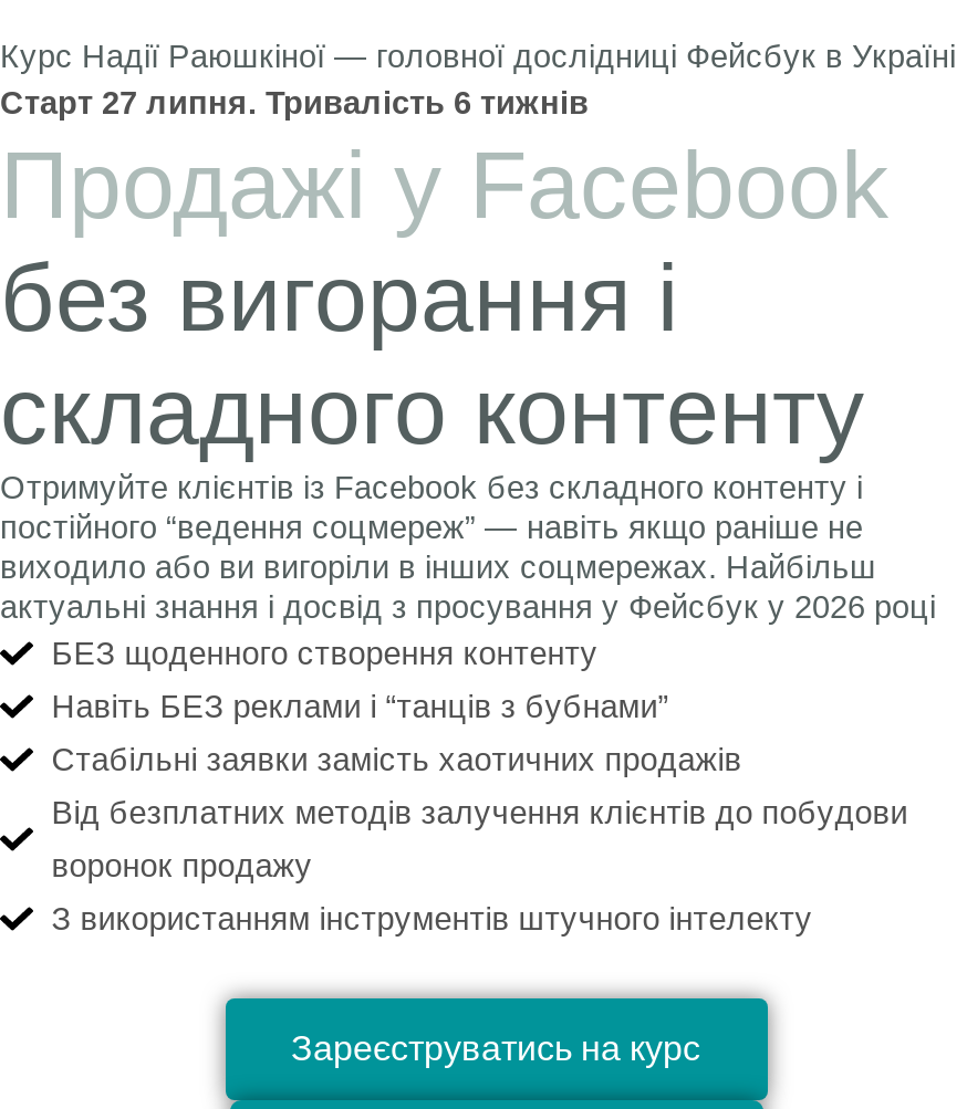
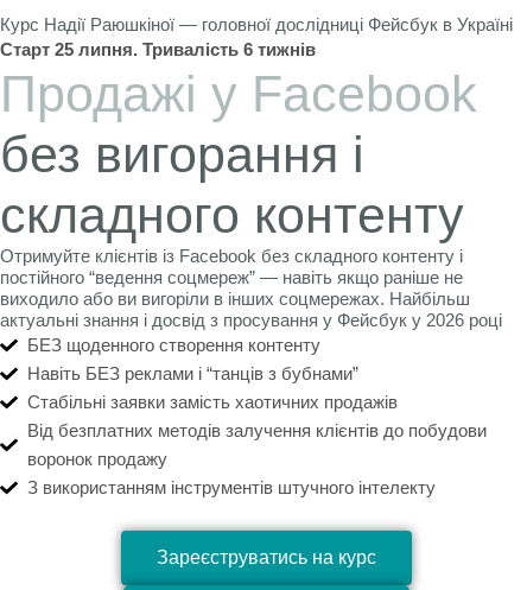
- Старт 27 липня. Тривалість 6 тижнів
+ Старт 25 липня. Тривалість 6 тижнів
